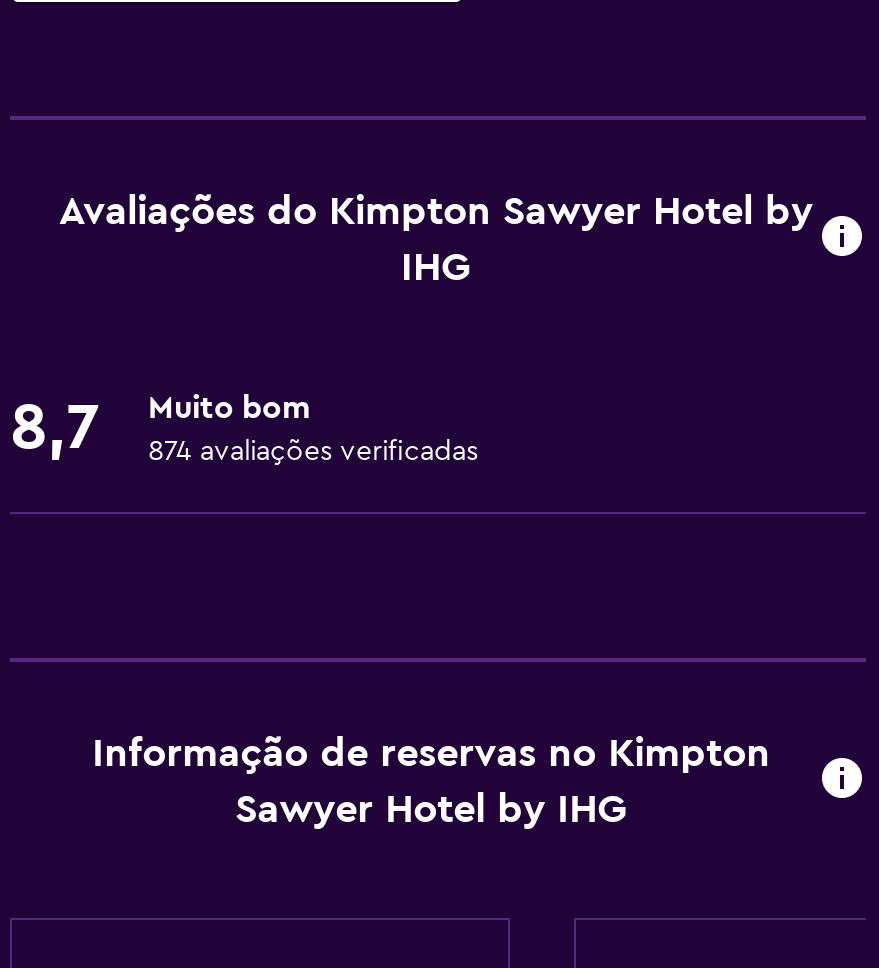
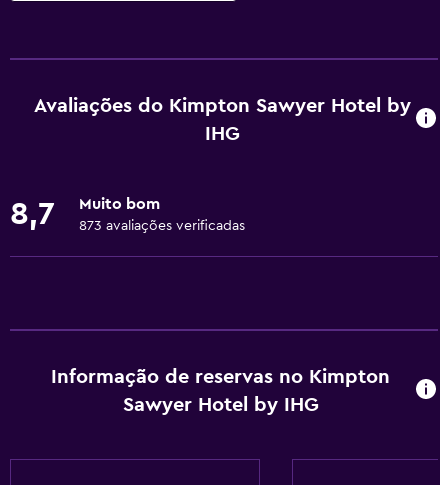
- 874 avaliações verificadas
+ 873 avaliações verificadas
